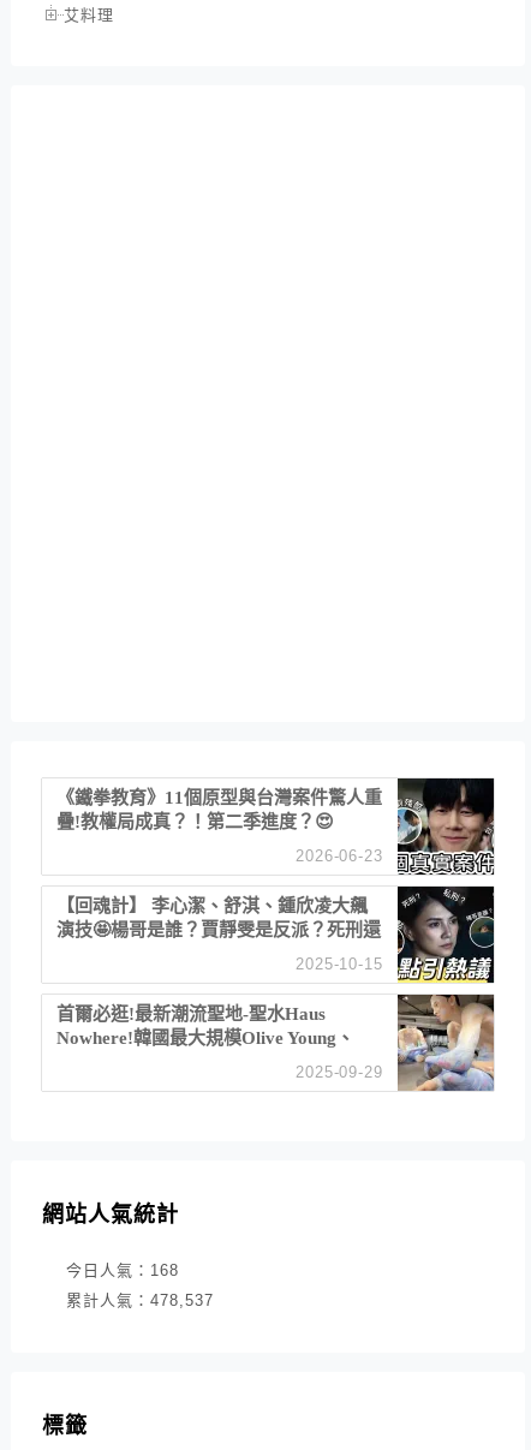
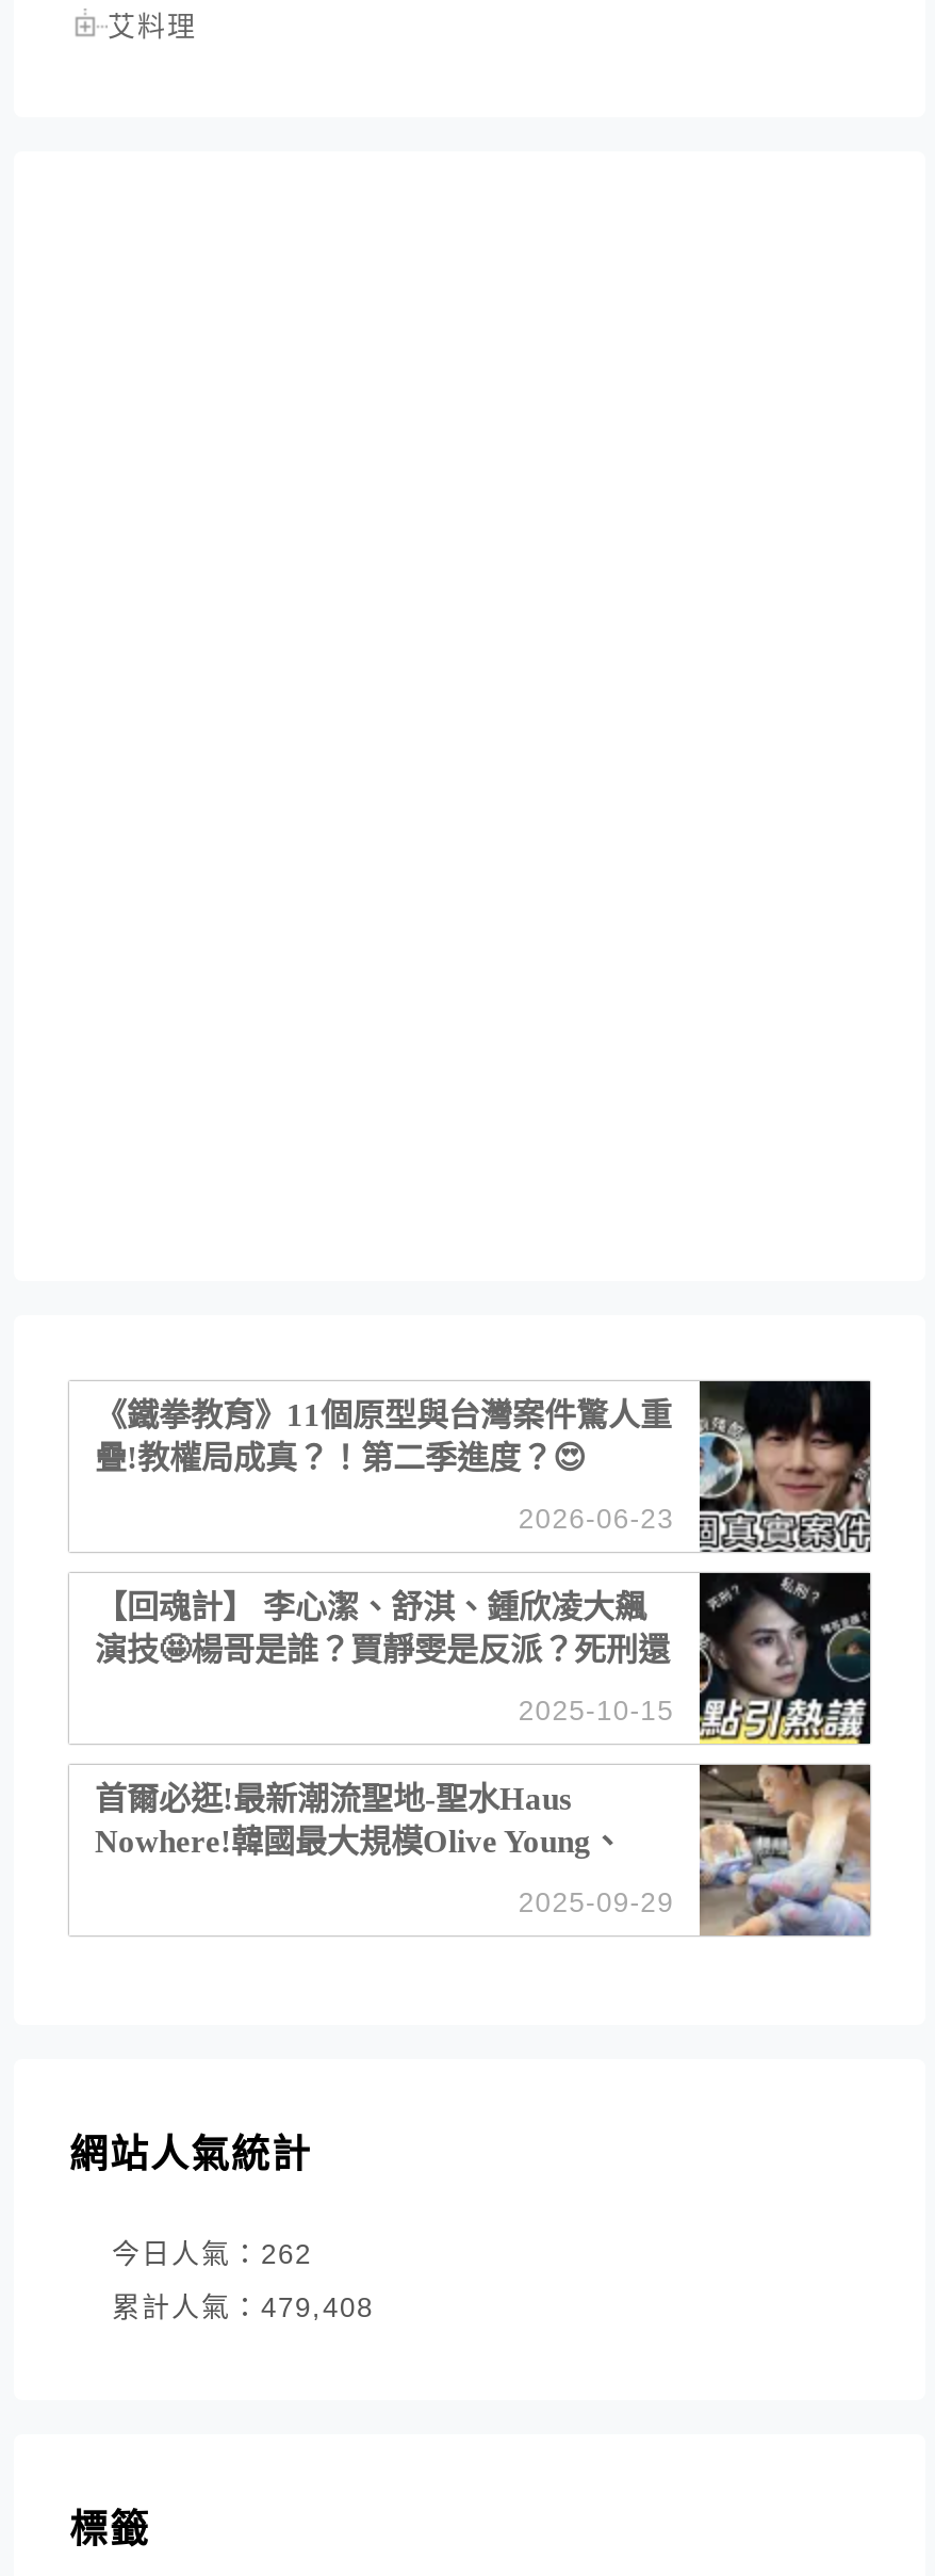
- 今日人氣：168
+ 今日人氣：262

- 累計人氣：478,537
+ 累計人氣：479,408
